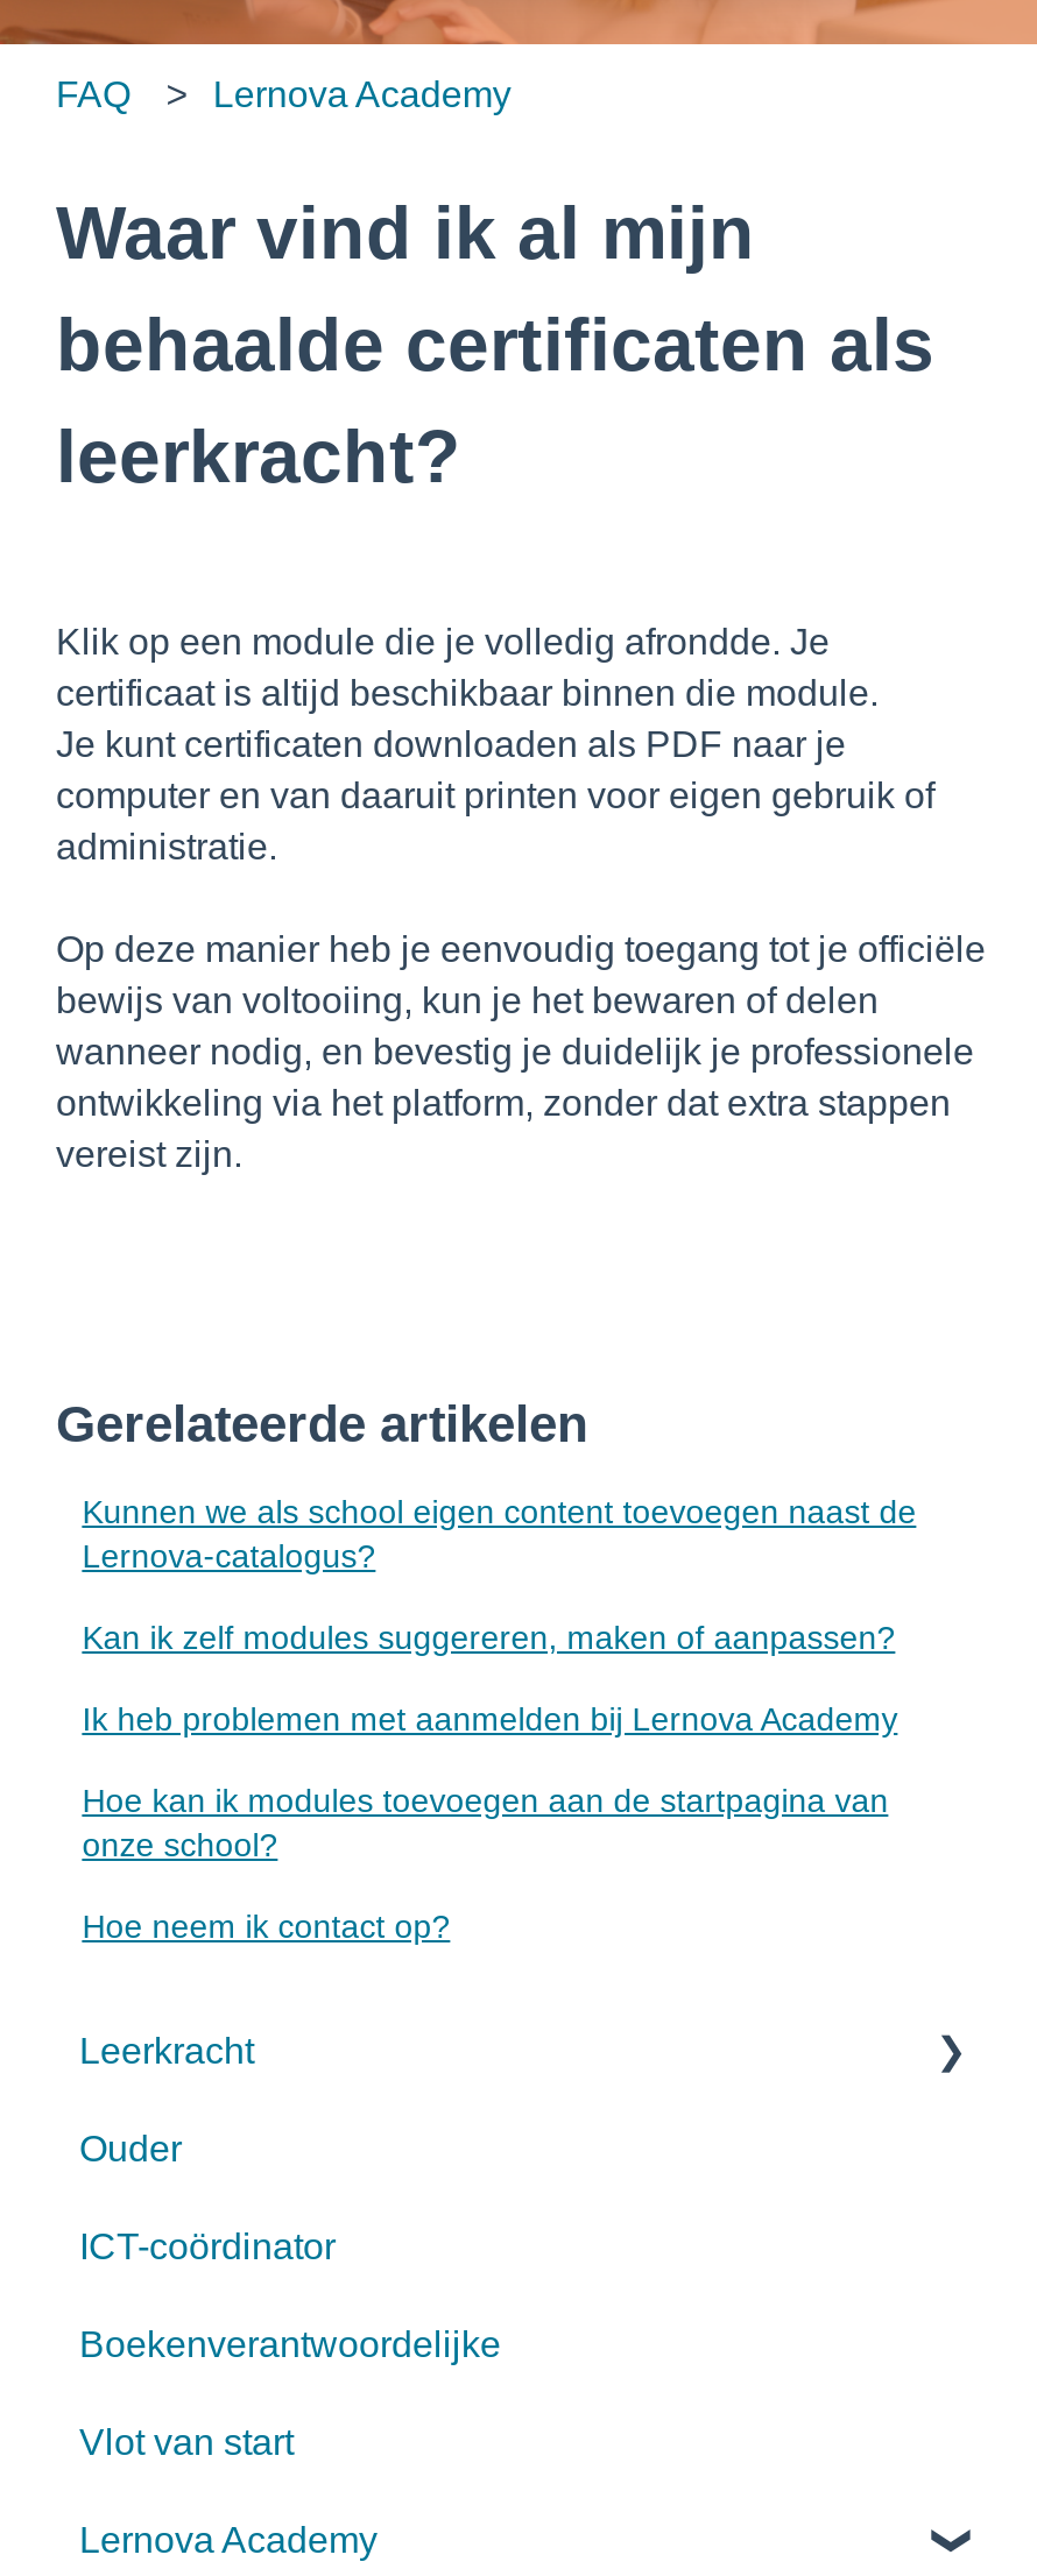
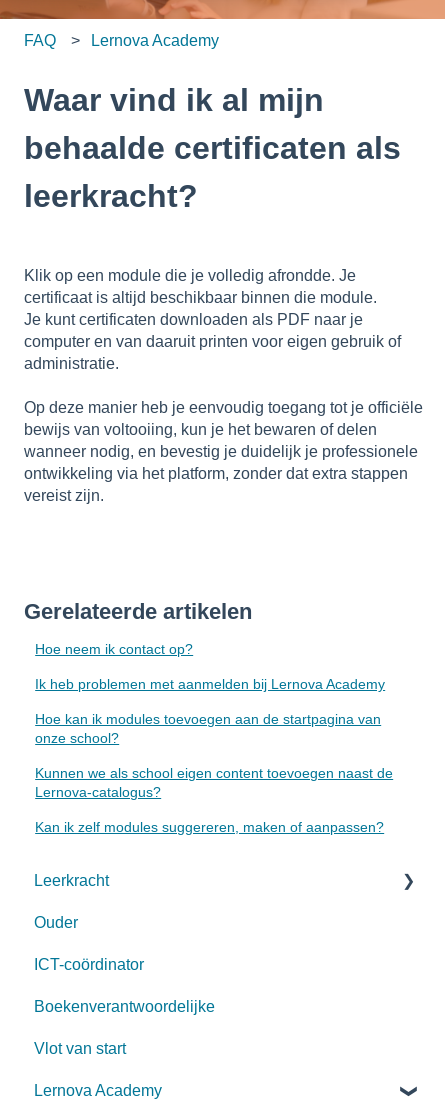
moved down: Kunnen we als school eigen content toevoegen naast de | Lernova-catalogus? | Kan ik zelf modules suggereren, maken of aanpassen?

moved up: Ik heb problemen met aanmelden bij Lernova Academy | Hoe kan ik modules toevoegen aan de startpagina van | onze school?

moved up: Hoe neem ik contact op?
